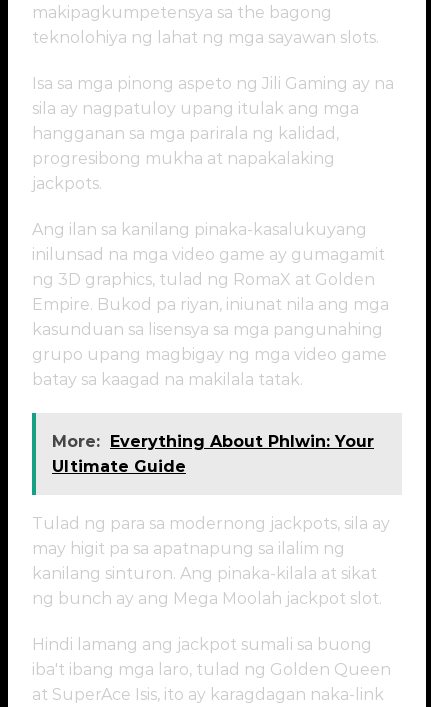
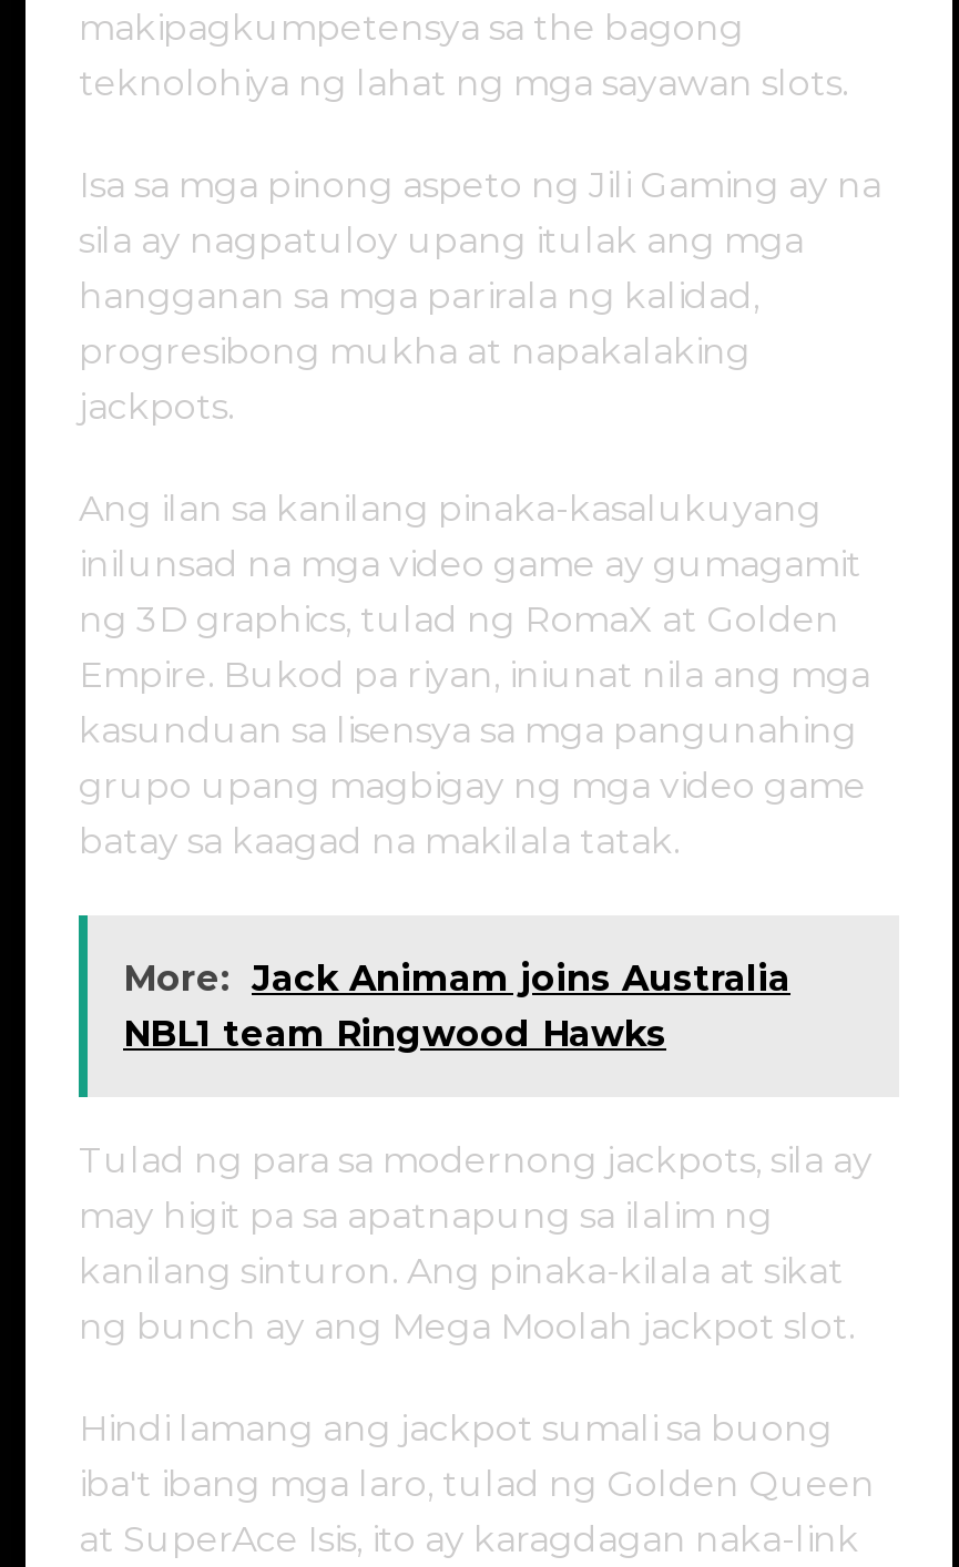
- More: Everything About Phlwin: Your
- Ultimate Guide
+ More: Jack Animam joins Australia
+ NBL1 team Ringwood Hawks
